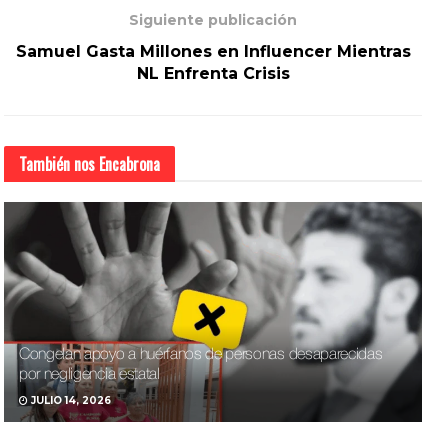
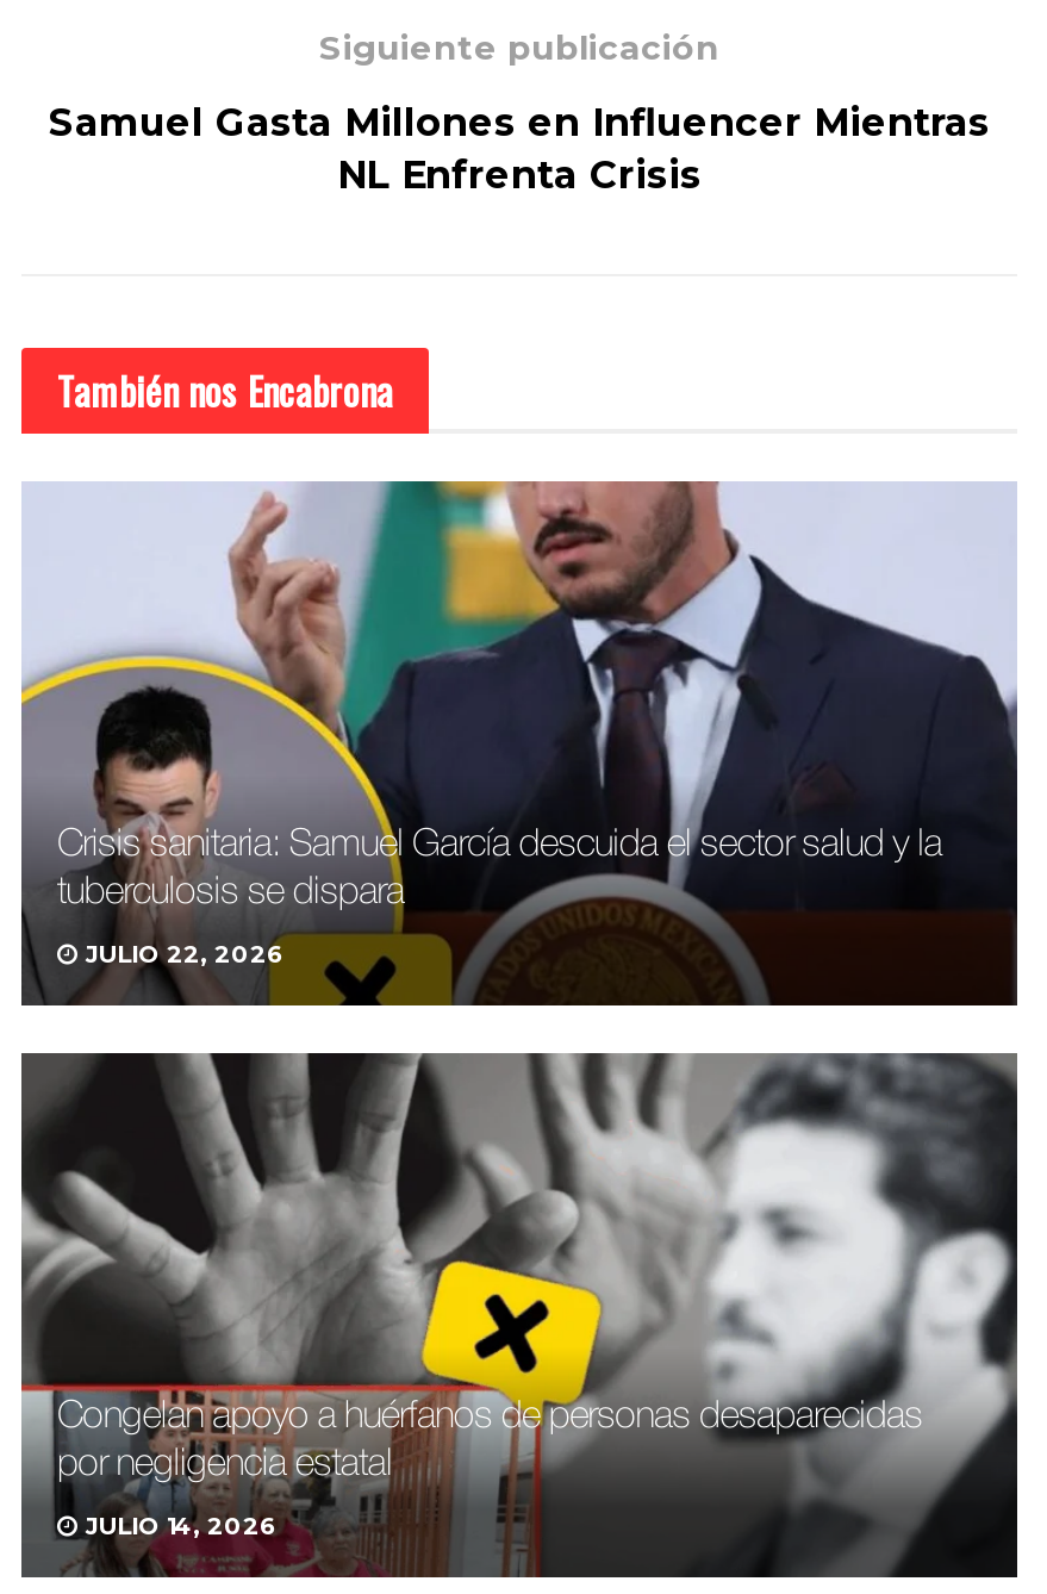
+ [image]
+ Crisis sanitaria: Samuel García descuida el sector salud y la
+ tuberculosis se dispara
+ JULIO 22, 2026
